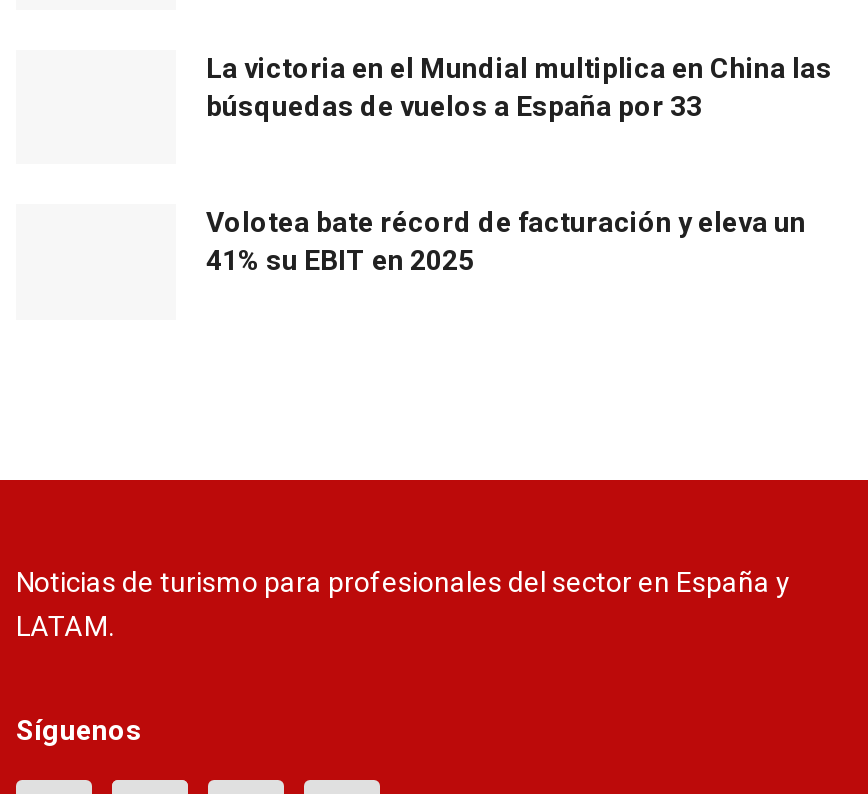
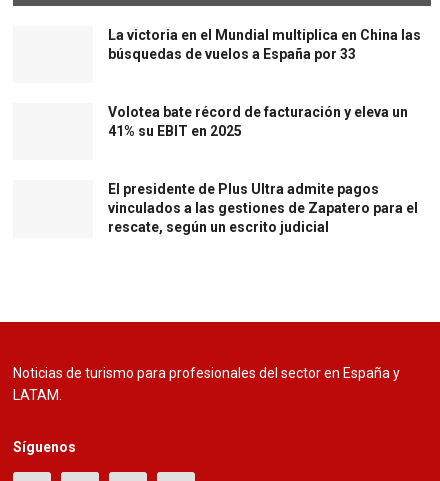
+ El presidente de Plus Ultra admite pagos
+ vinculados a las gestiones de Zapatero para el
+ rescate, según un escrito judicial
